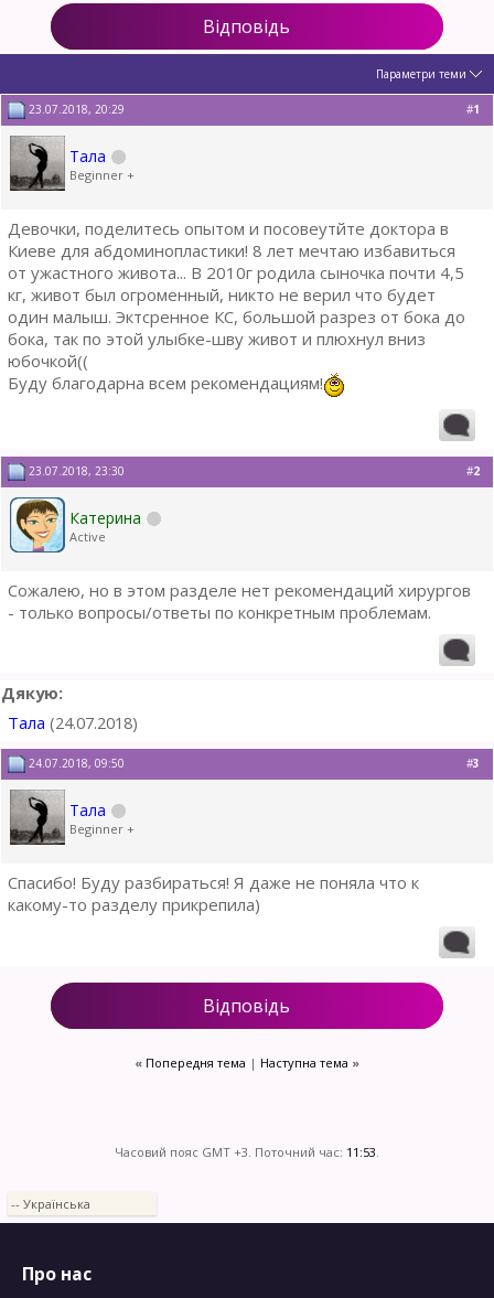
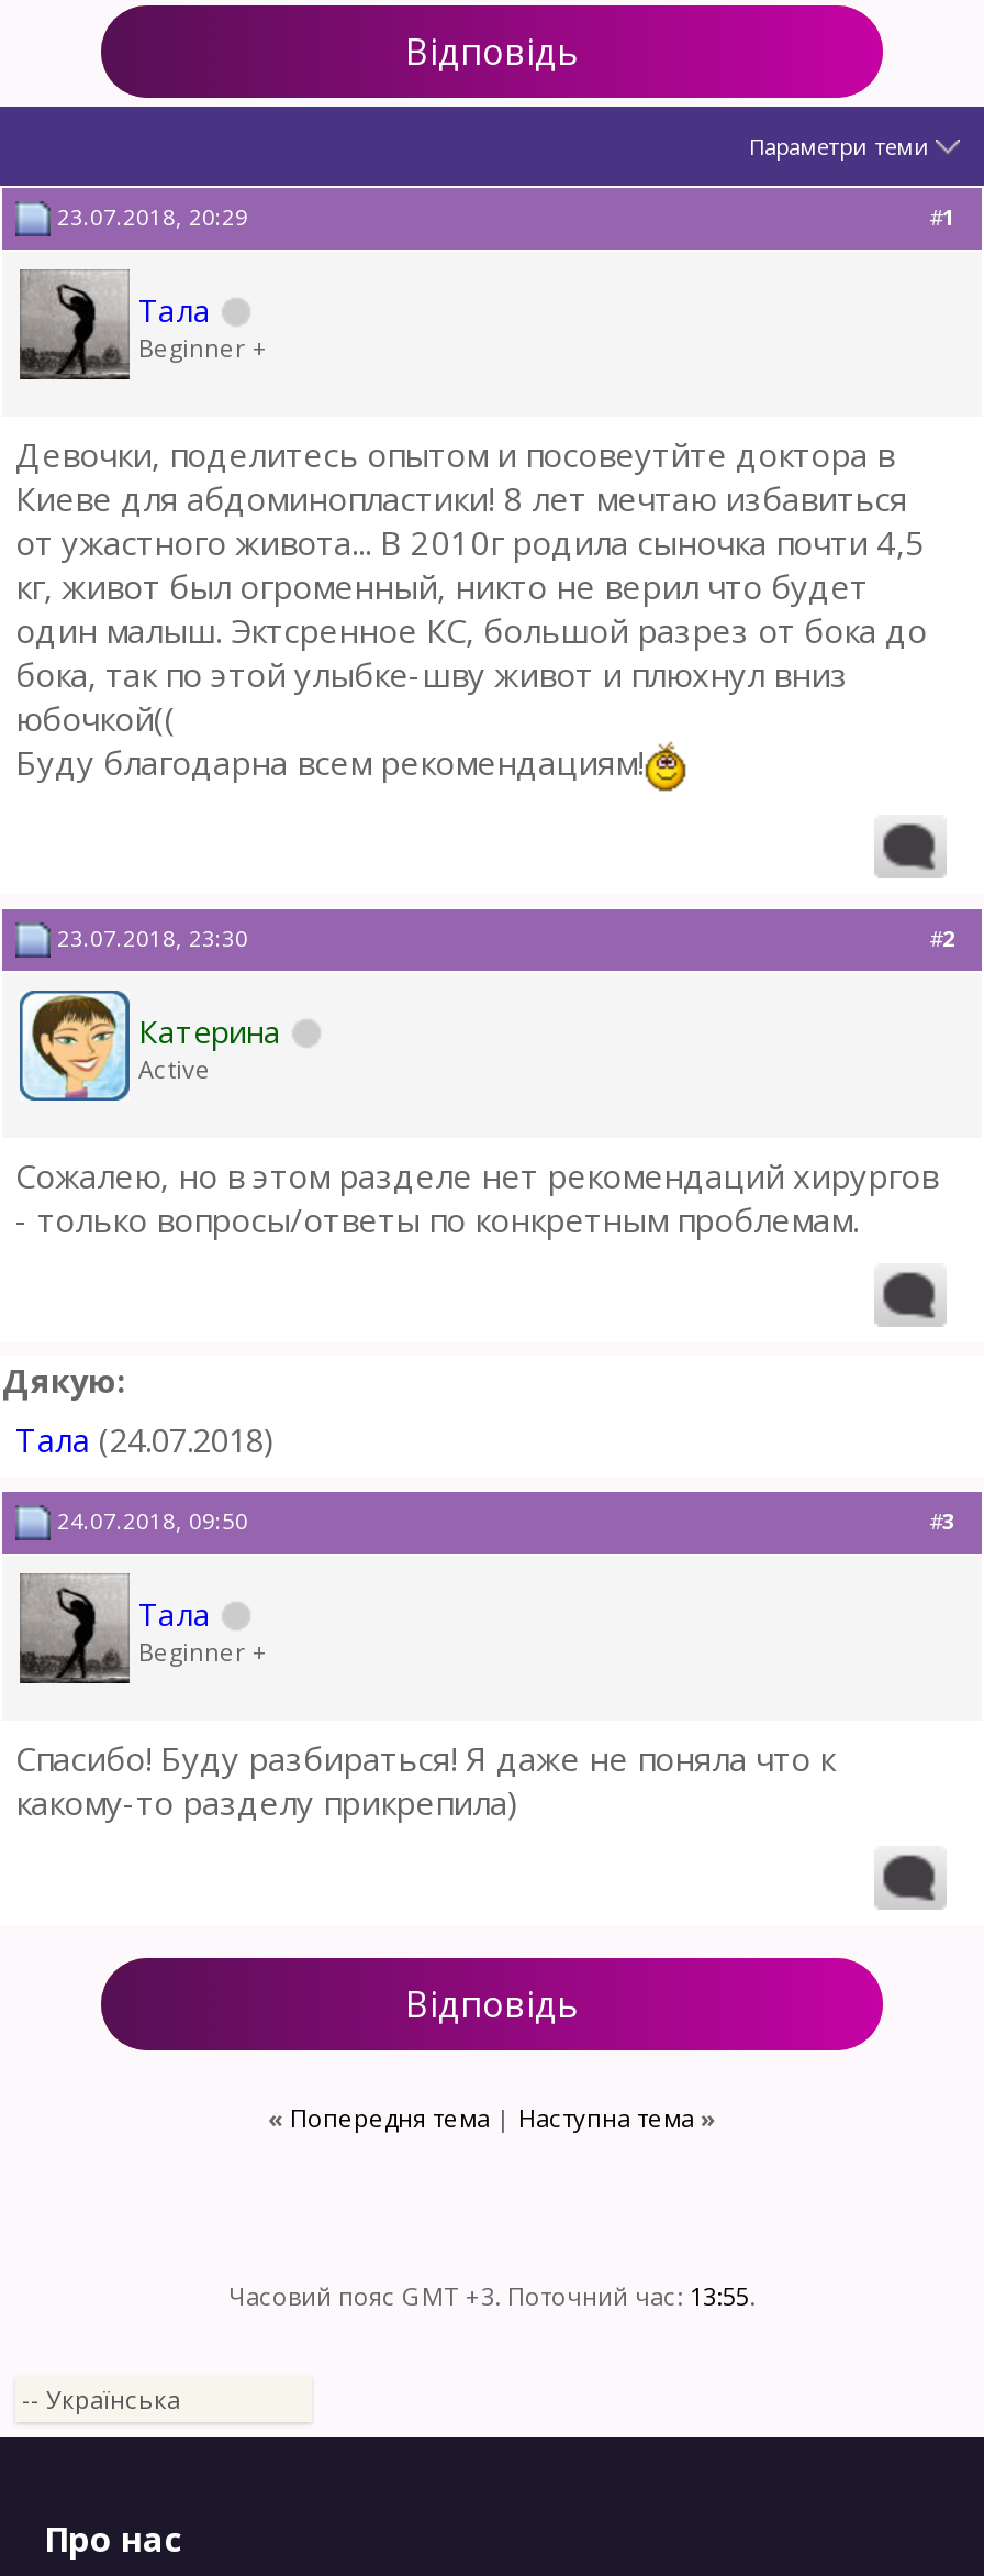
- Часовий пояс GMT +3. Поточний час: 11:53.
+ Часовий пояс GMT +3. Поточний час: 13:55.
